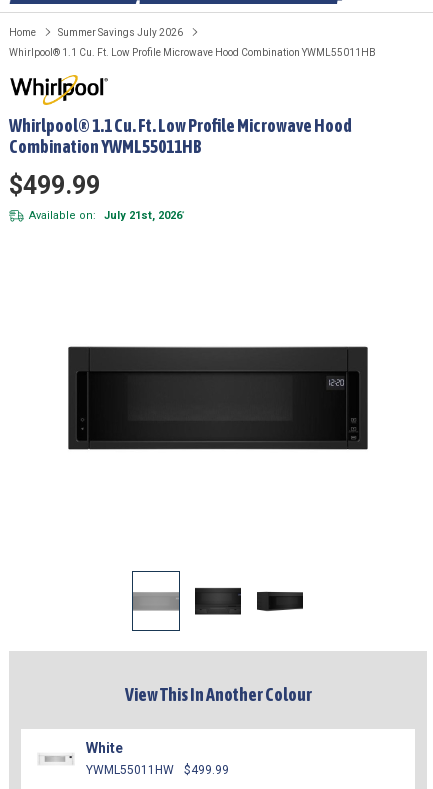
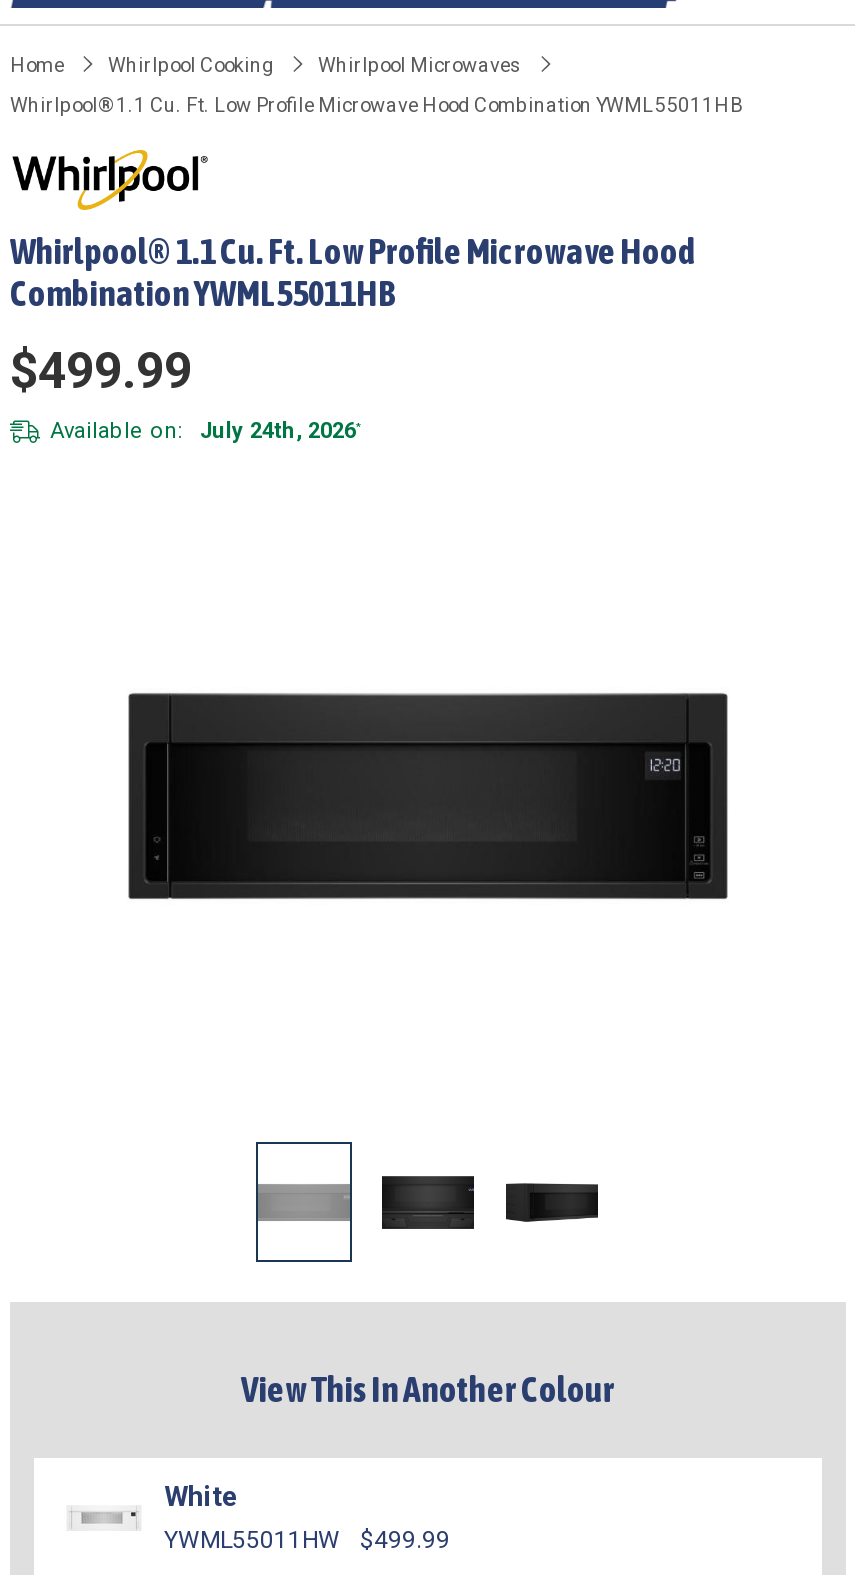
- Summer Savings July 2026
+ Whirlpool Cooking
+ Whirlpool Microwaves

- Available on: July 21st, 2026
+ Available on: July 24th, 2026
